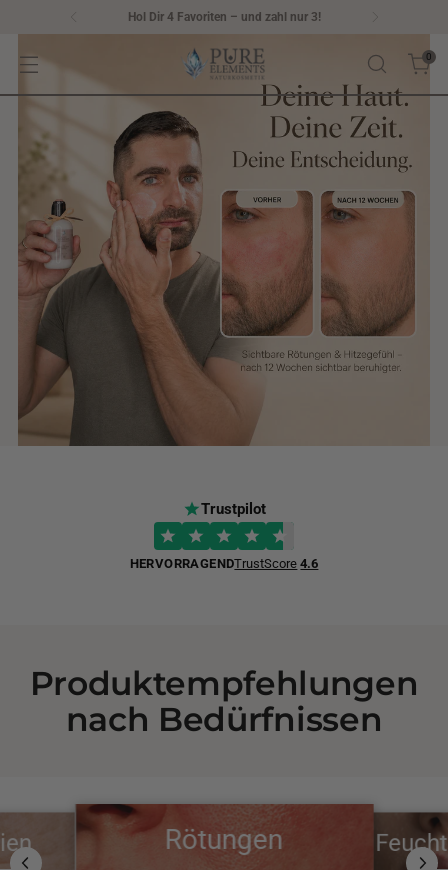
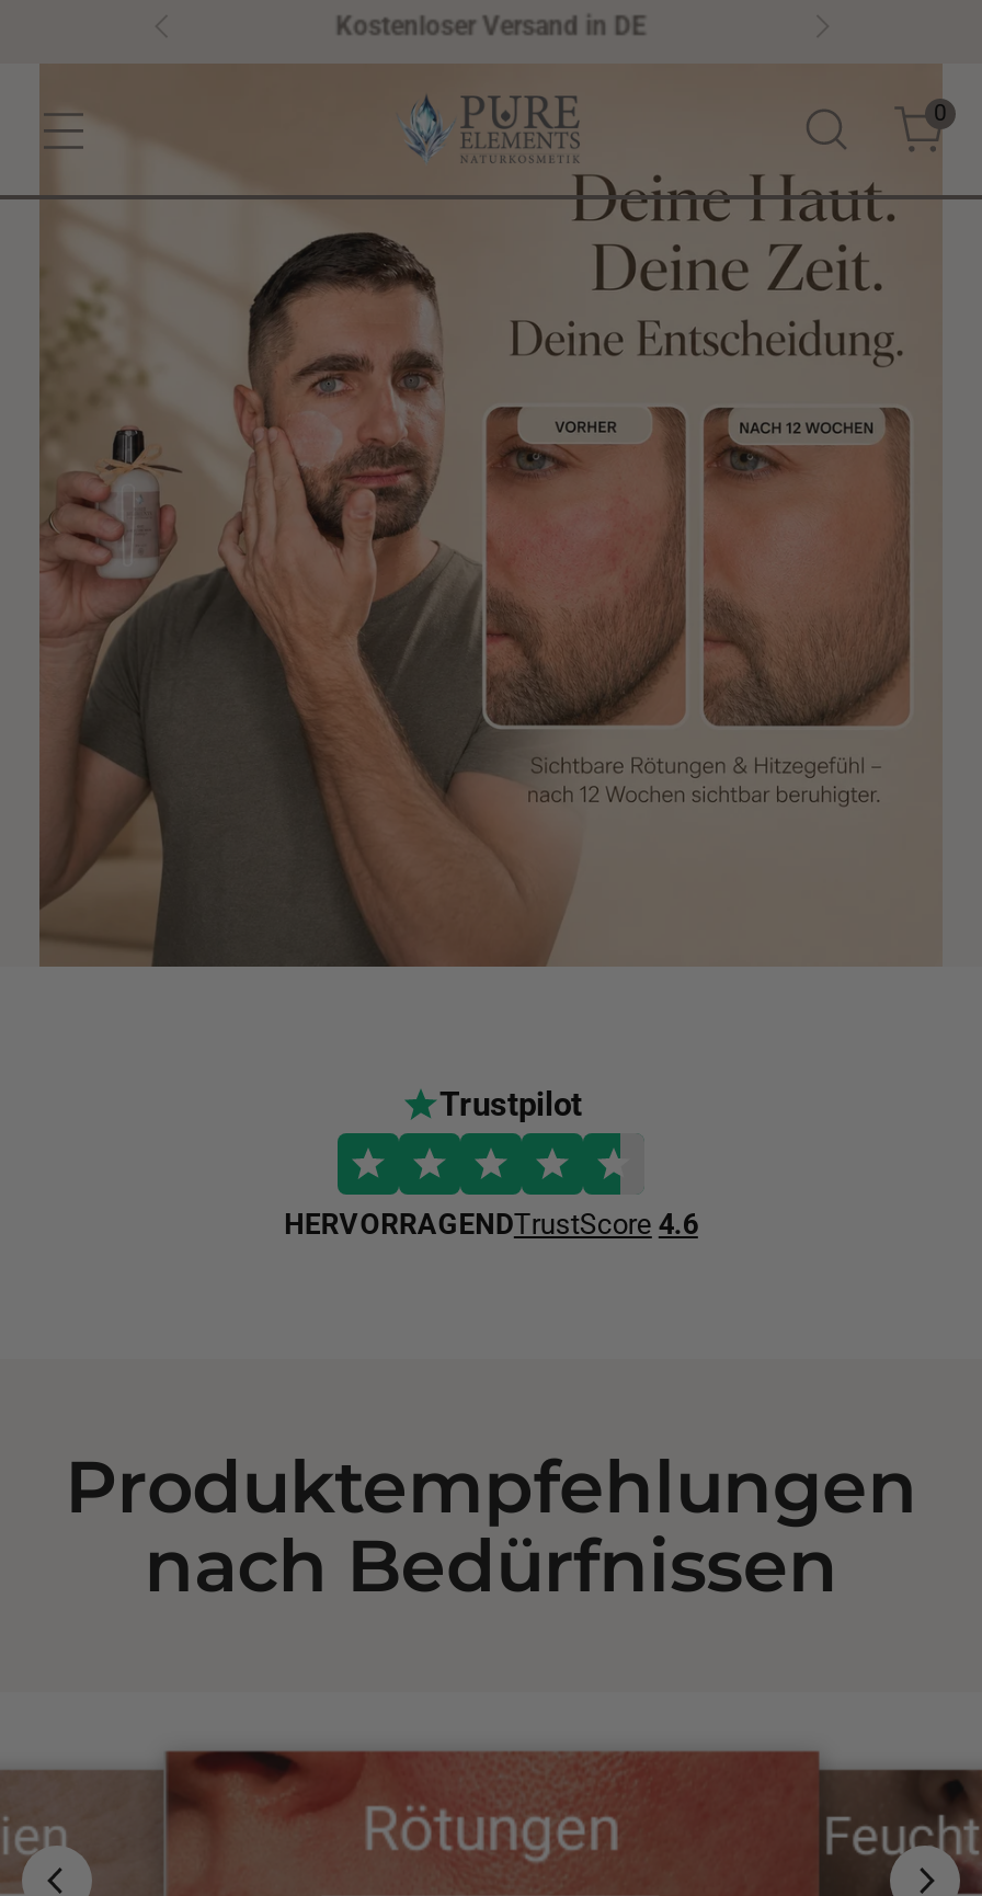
- Hol Dir 4 Favoriten – und zahl nur 3!
+ Kostenloser Versand in DE
